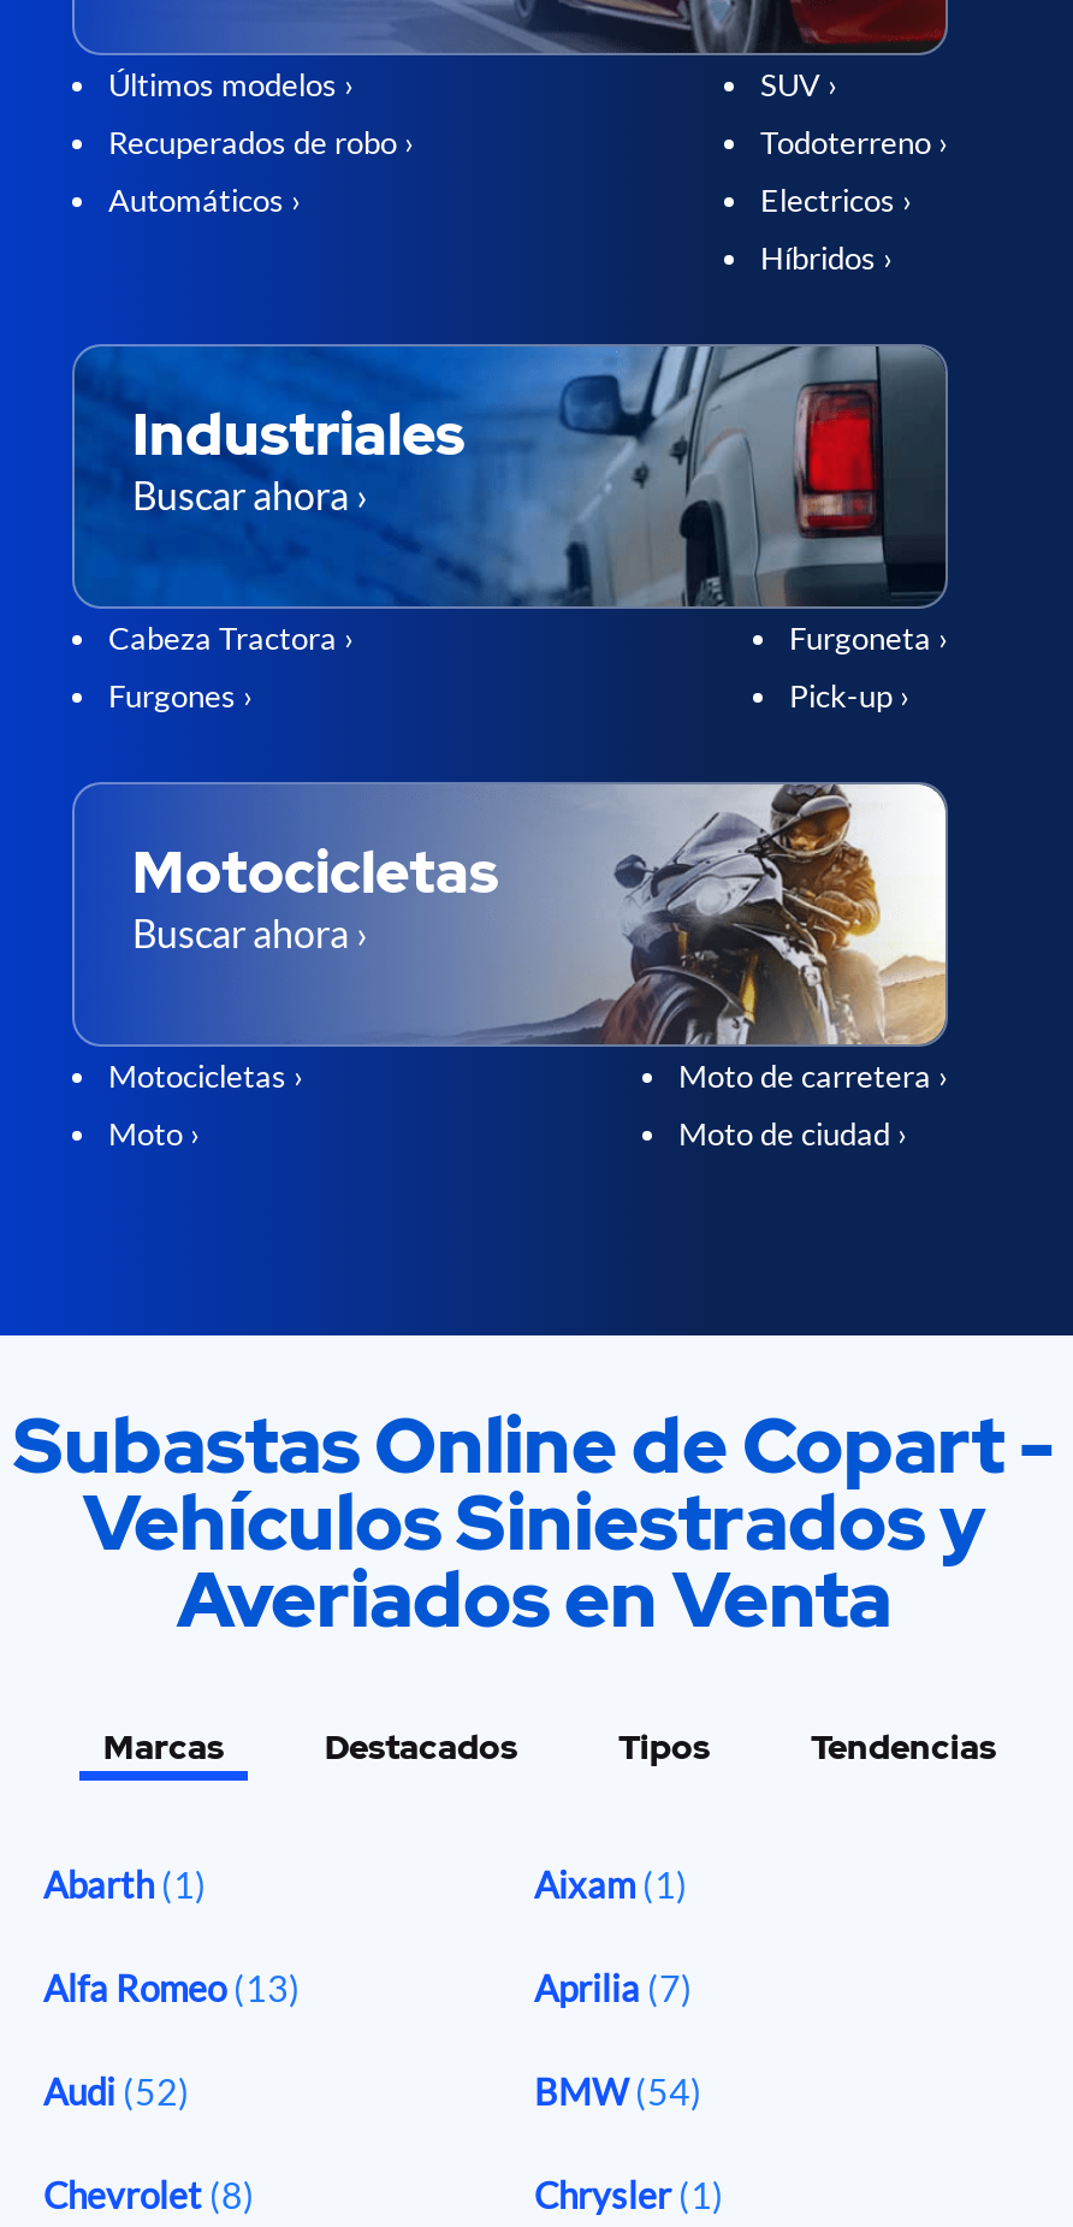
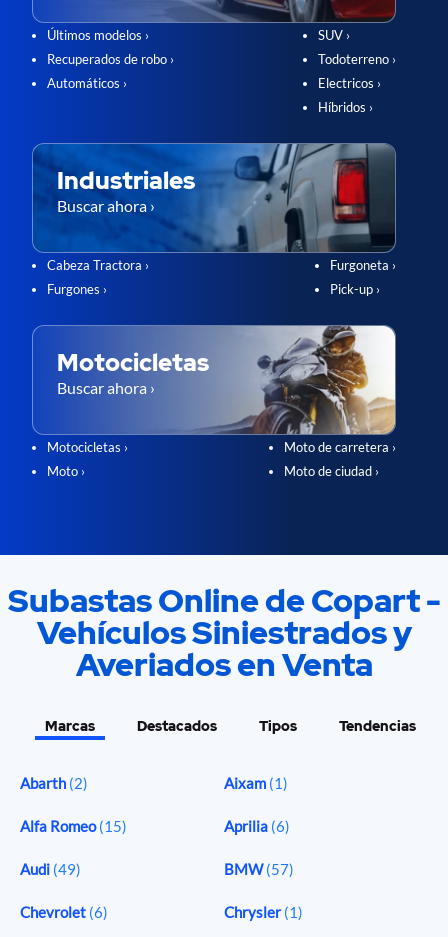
- Abarth (1)
+ Abarth (2)

- Alfa Romeo (13)
+ Alfa Romeo (15)

- Aprilia (7)
+ Aprilia (6)

- Audi (52)
+ Audi (49)

- BMW(54)
+ BMW(57)

- Chevrolet (8)
+ Chevrolet (6)
